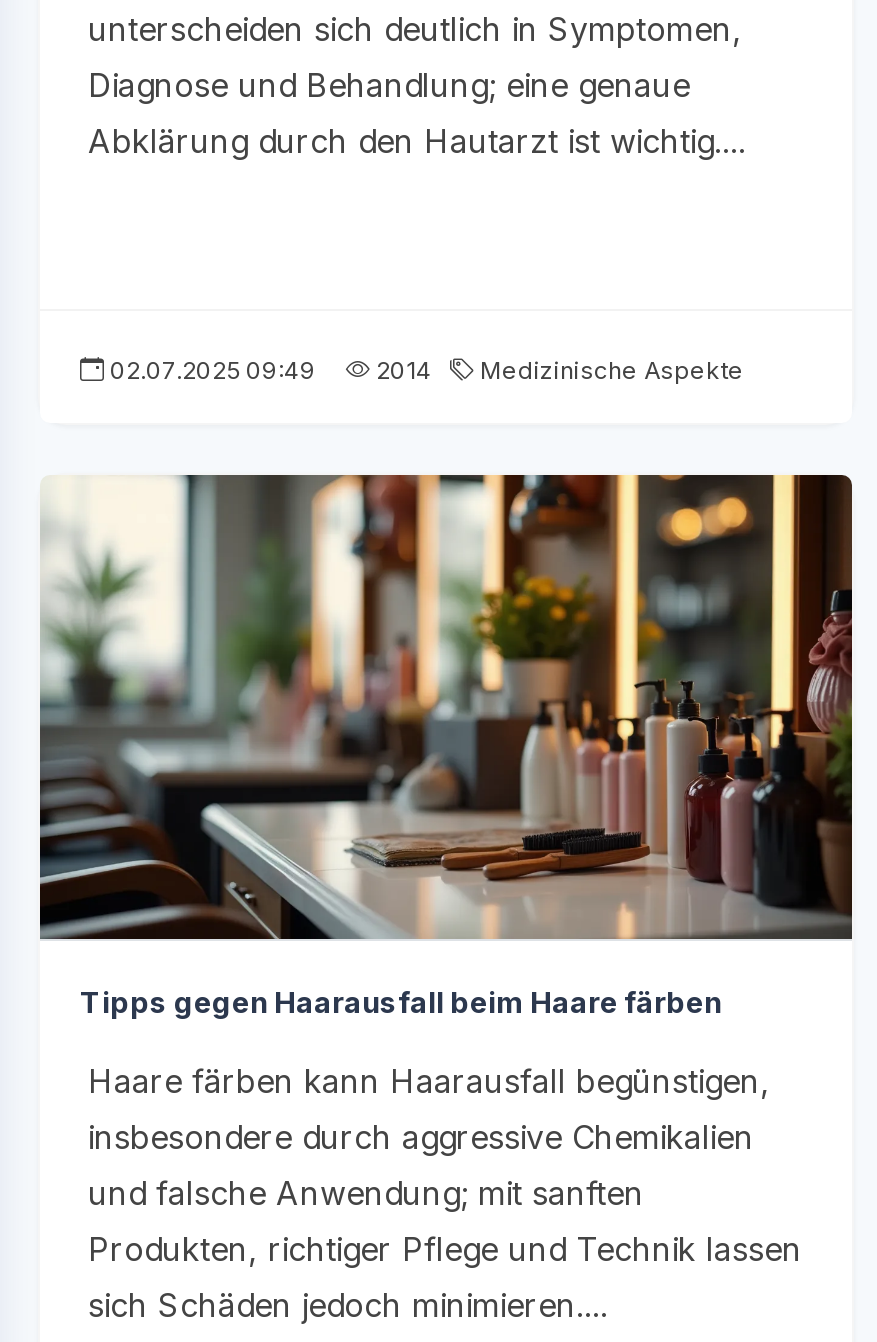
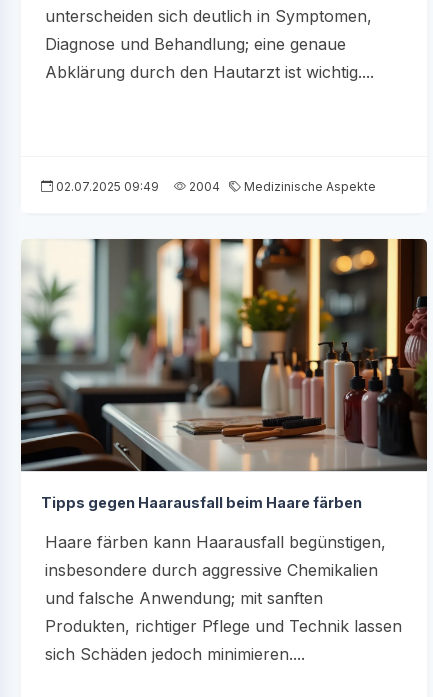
- 02.07.2025 09:49 2014 Medizinische Aspekte
+ 02.07.2025 09:49 2004 Medizinische Aspekte
